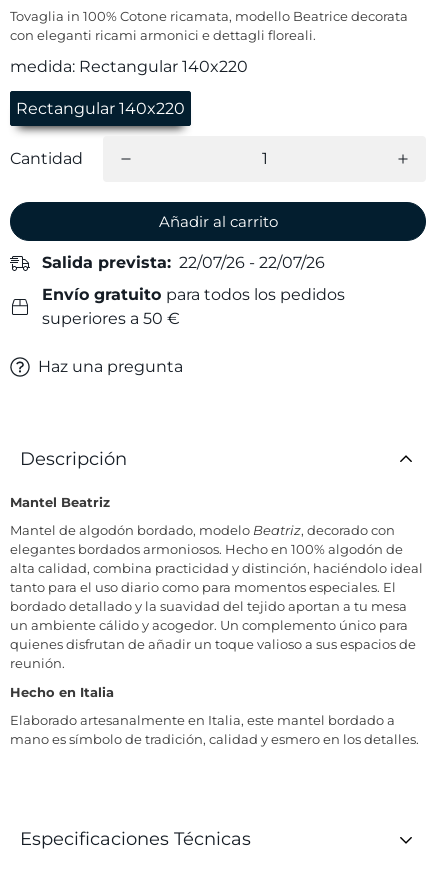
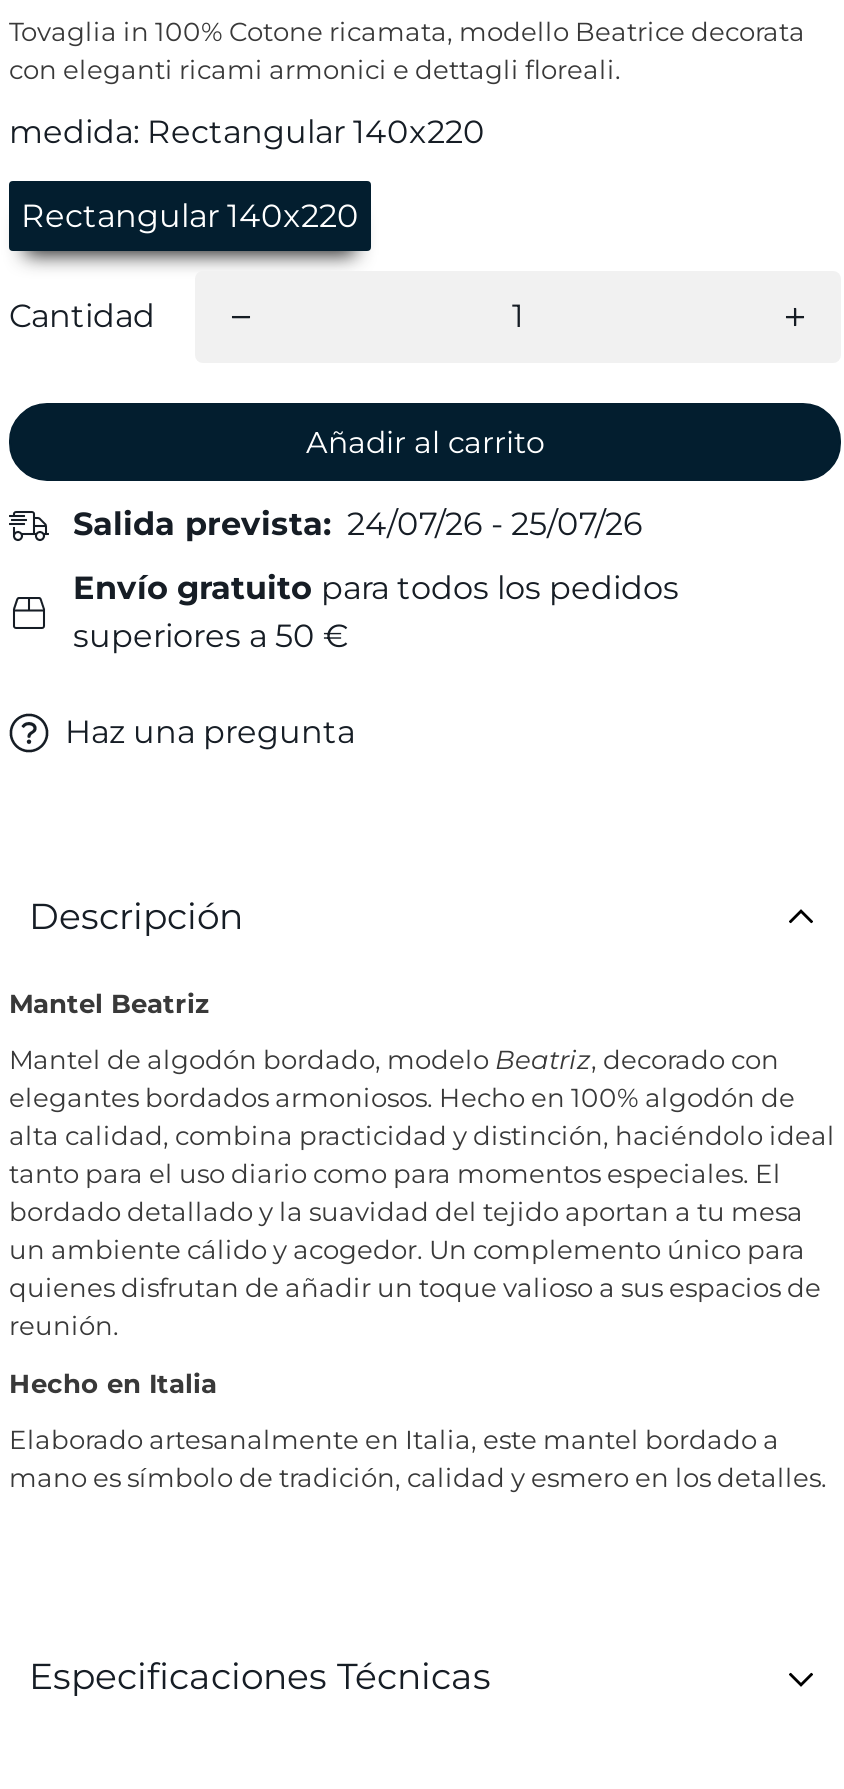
- Salida prevista: 22/07/26 - 22/07/26
+ Salida prevista: 24/07/26 - 25/07/26
